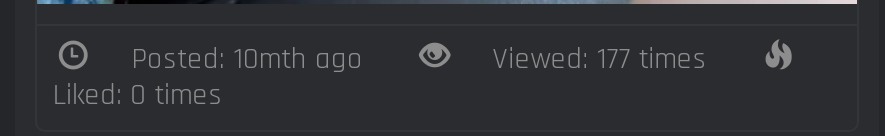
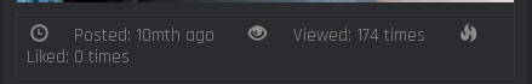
- Viewed: 177 times
+ Viewed: 174 times
